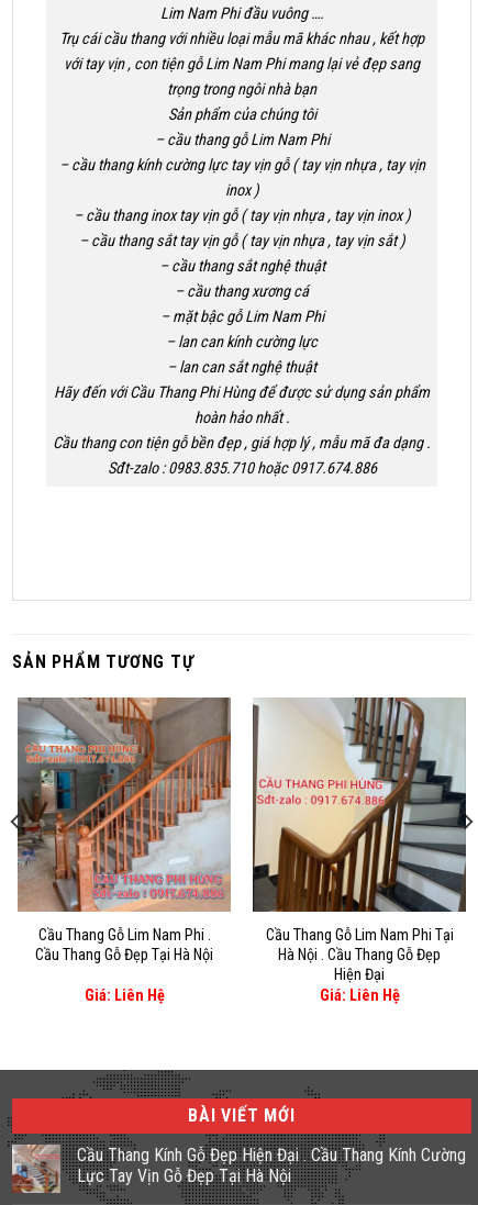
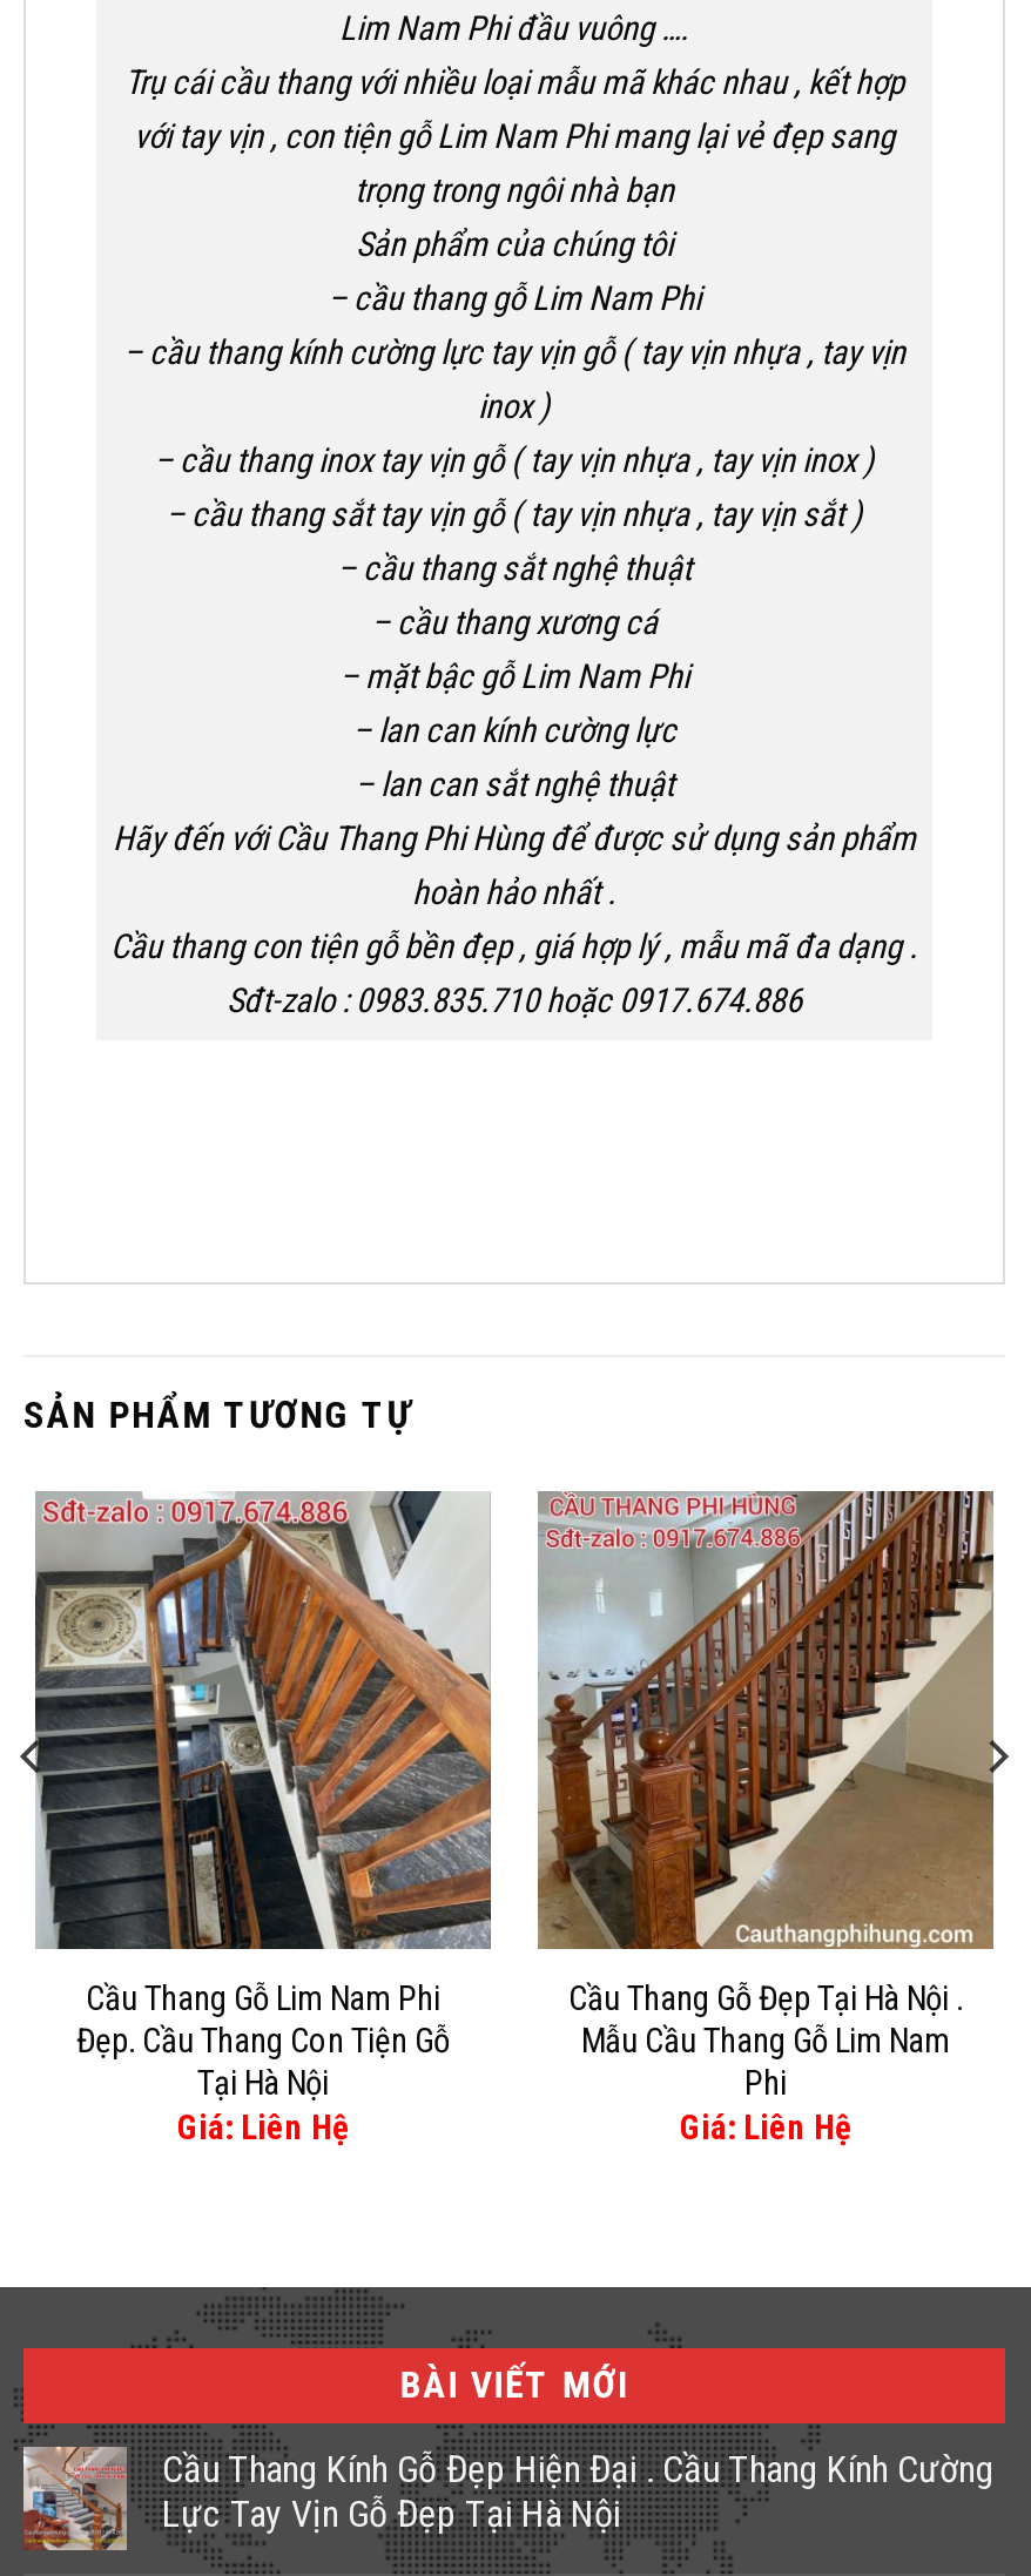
- [image]
- Cầu Thang Gỗ Lim Nam Phi .
- Cầu Thang Gỗ Đẹp Tại Hà Nội
+ [image]
+ Cầu Thang Gỗ Lim Nam Phi
+ Đẹp. Cầu Thang Con Tiện Gỗ
+ Tại Hà Nội

- [image]
- Cầu Thang Gỗ Lim Nam Phi Tại
- Hà Nội . Cầu Thang Gỗ Đẹp
- Hiện Đại
+ [image]
+ Cầu Thang Gỗ Đẹp Tại Hà Nội .
+ Mẫu Cầu Thang Gỗ Lim Nam
+ Phi
